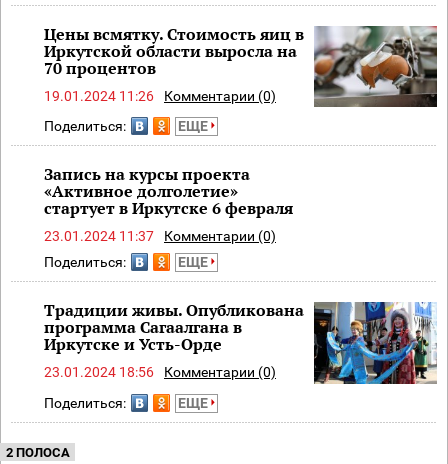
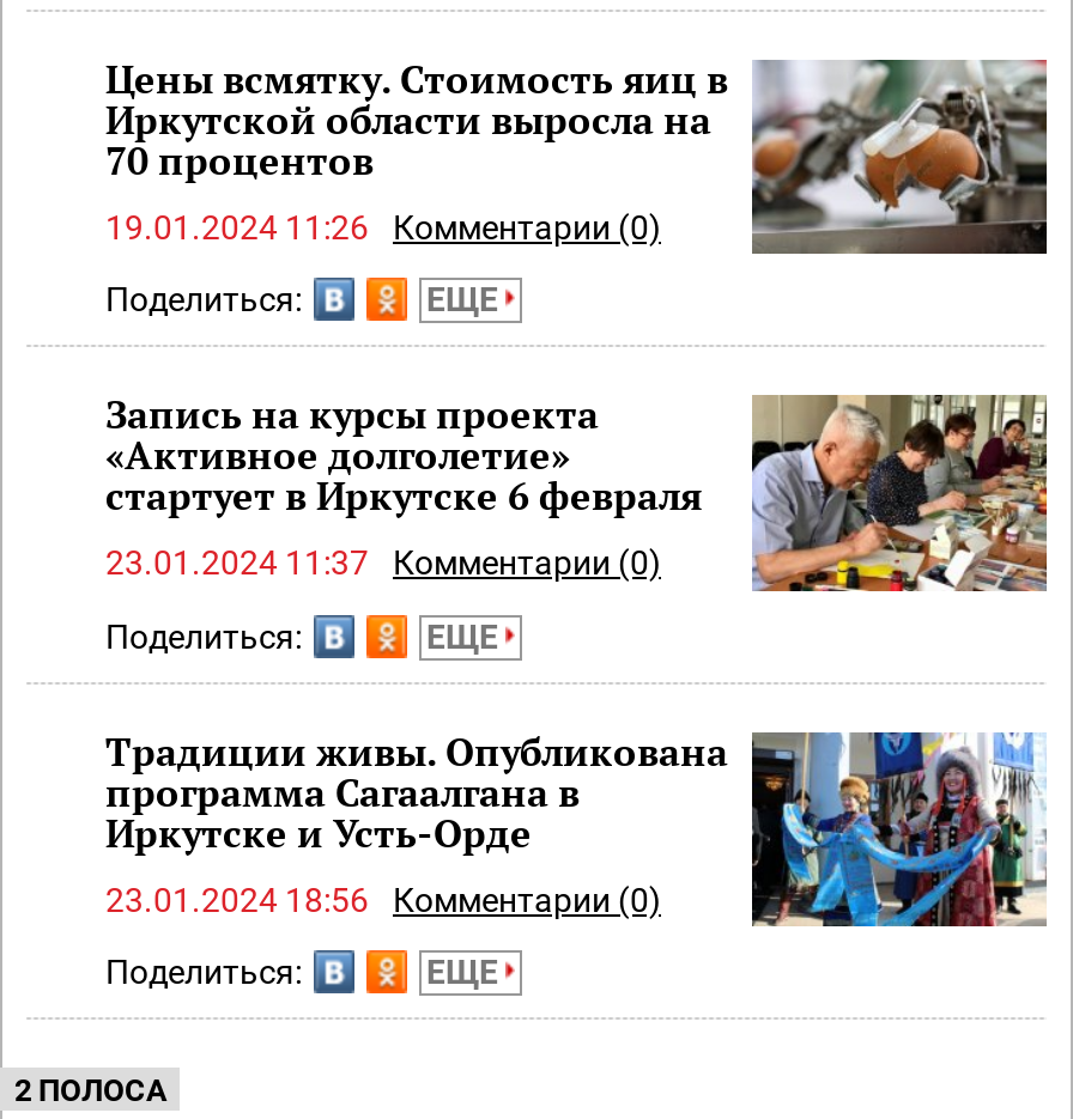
+ [image]
